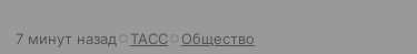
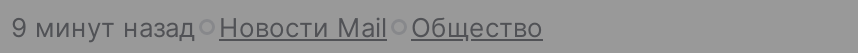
- 7 минут назад
- ТАСС
+ 9 минут назад
+ Новости Mail
